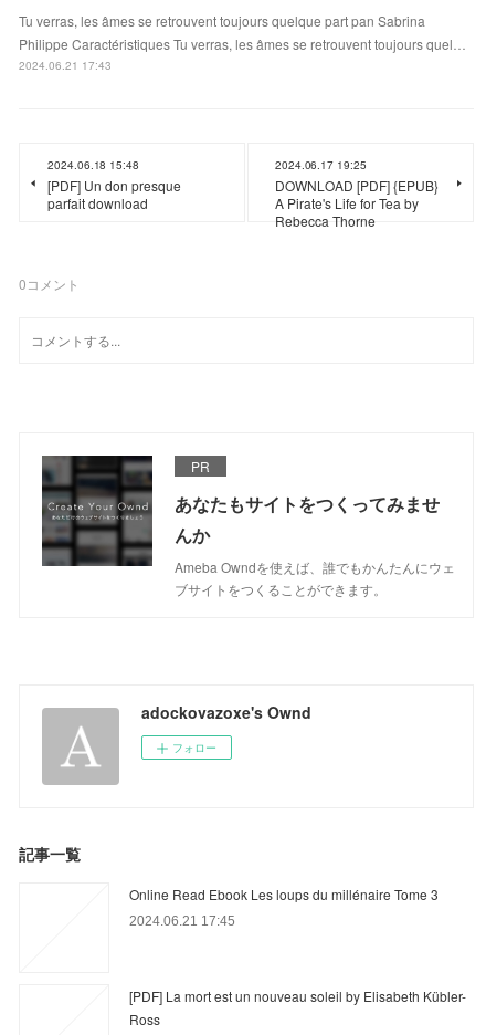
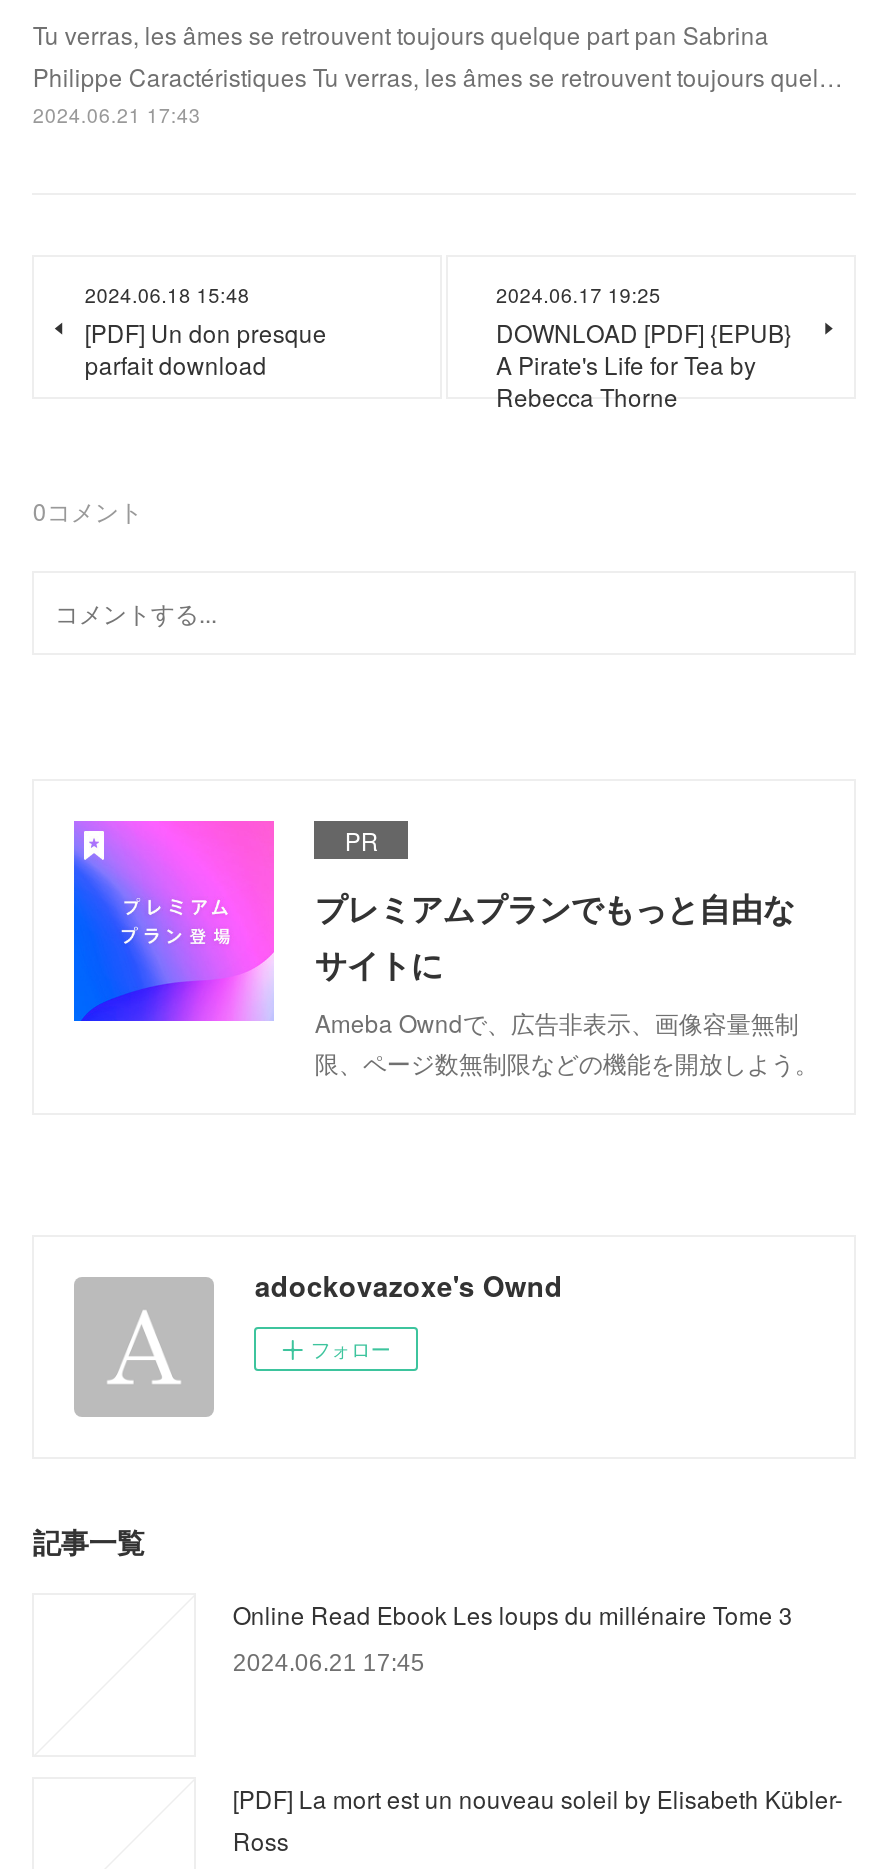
- [image]
- あなたもサイトをつくってみませ
- んか
- Ameba Owndを使えば、誰でもかんたんにウェ
- ブサイトをつくることができます。
+ [image]
+ プレミアムプランでもっと自由な
+ サイトに
+ Ameba Owndで、広告非表示、画像容量無制
+ 限、ページ数無制限などの機能を開放しよう。
